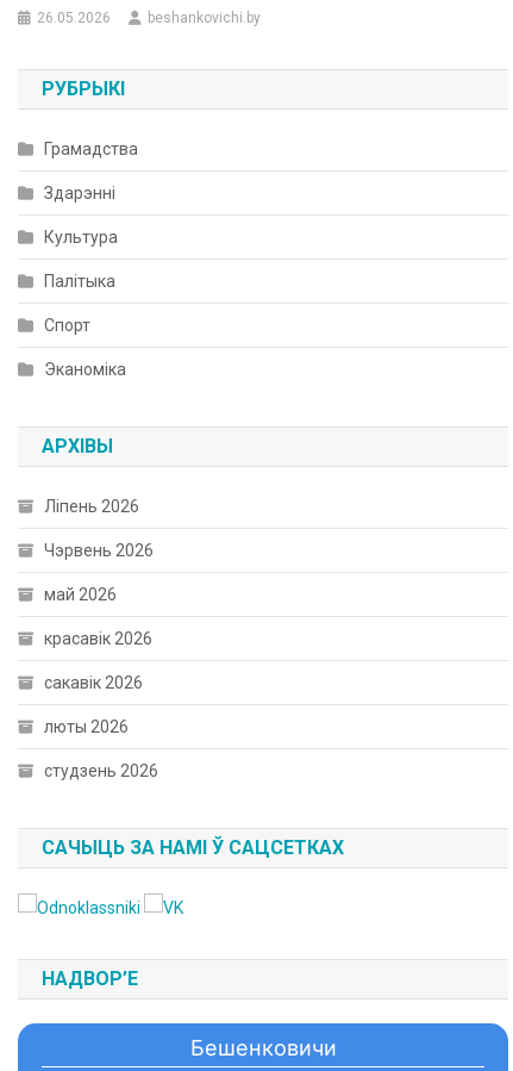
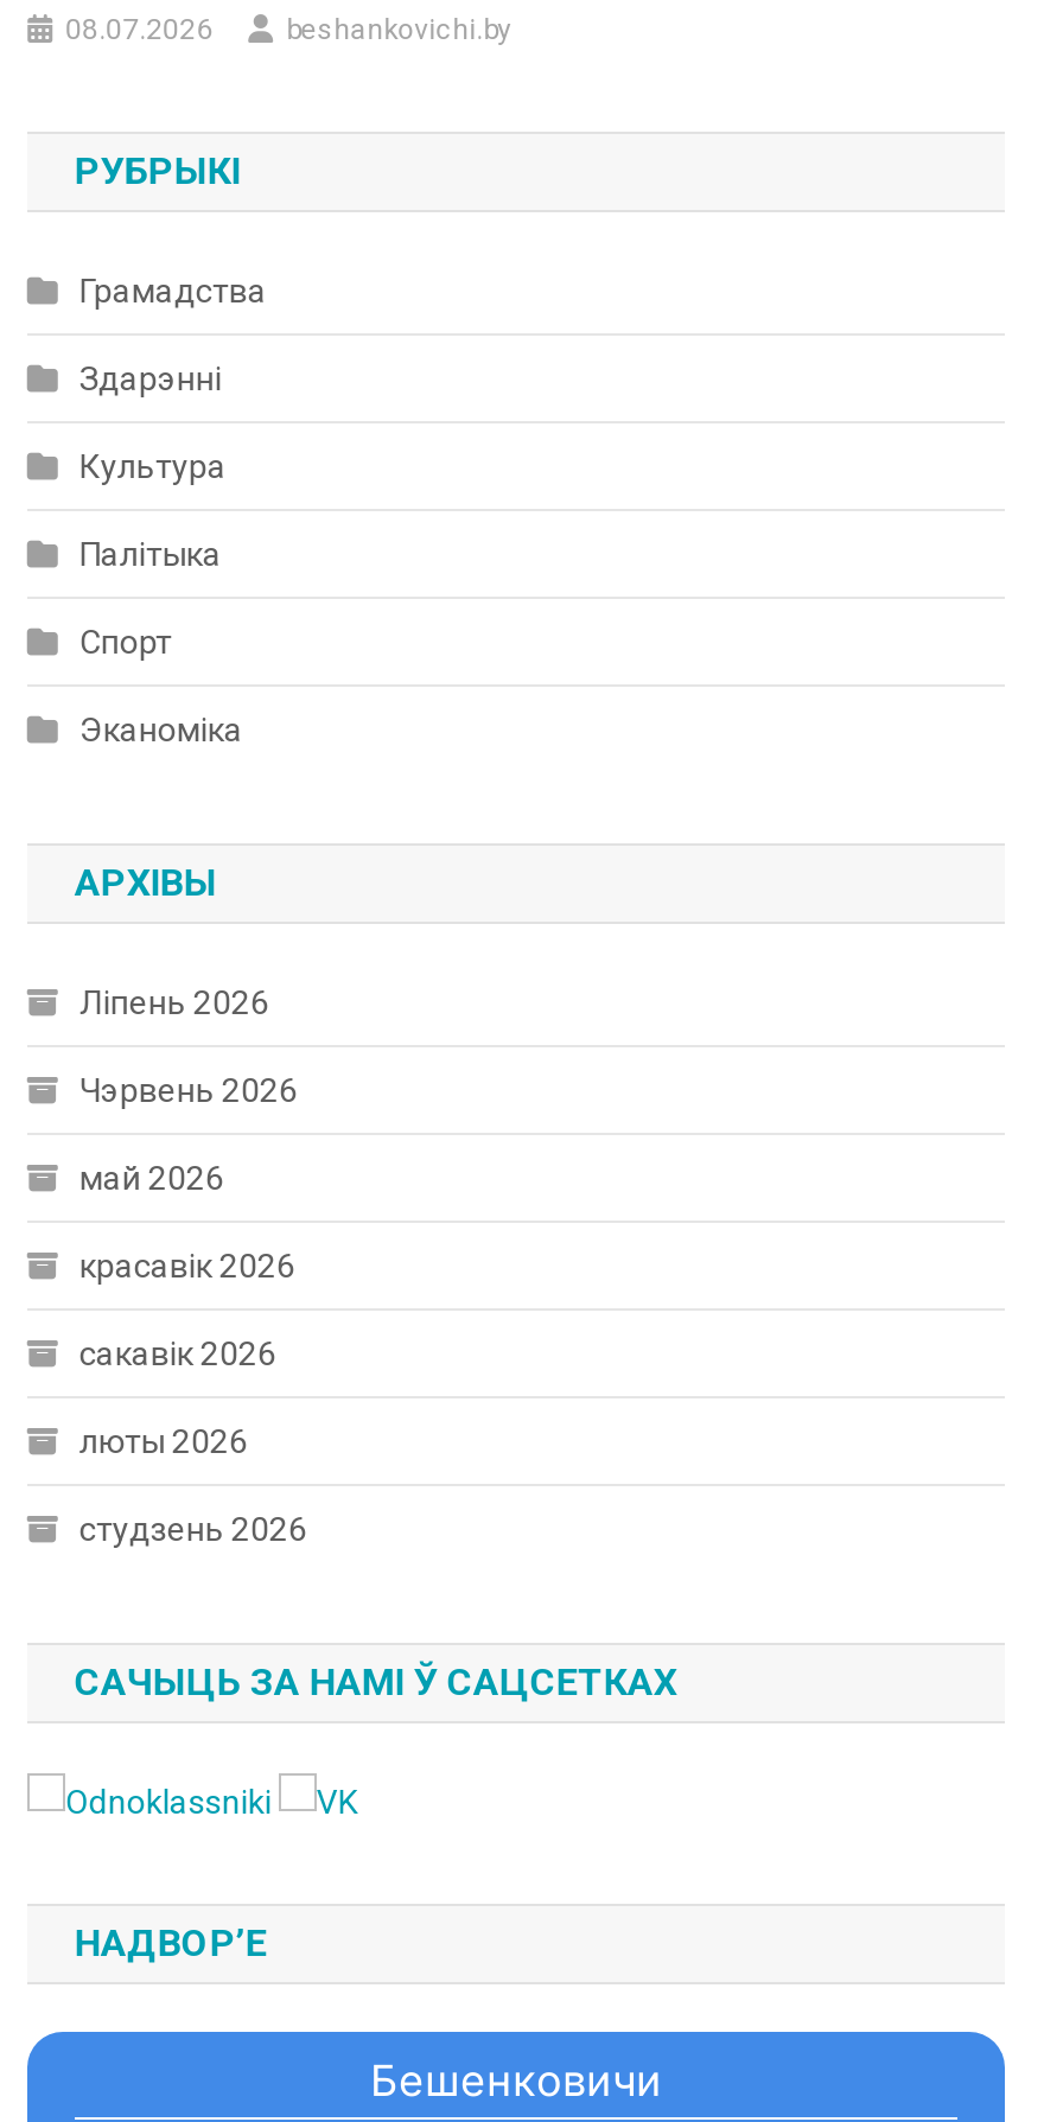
- 26.05.2026
+ 08.07.2026
